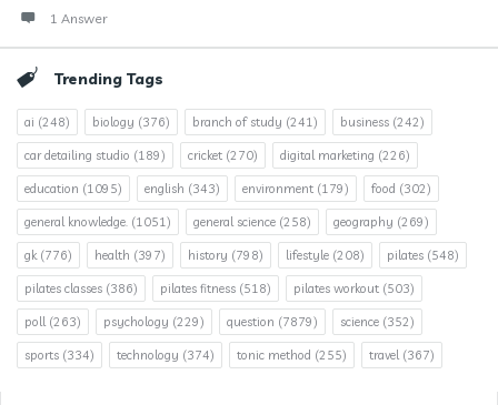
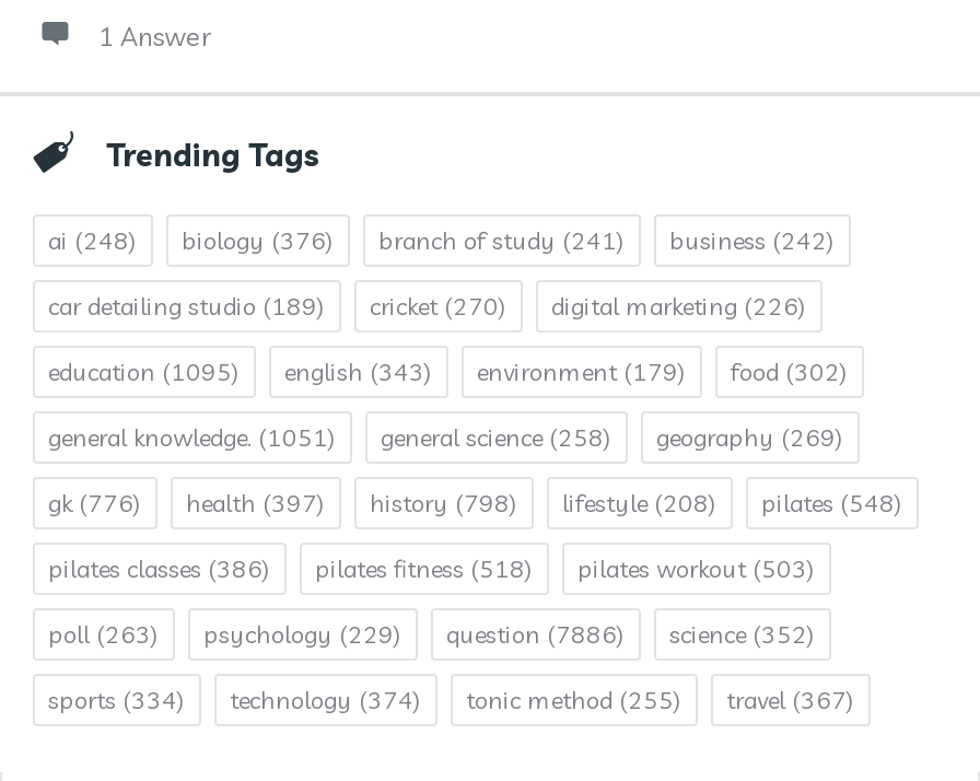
- poll (263) psychology (229) question (7879) science (352)
+ poll (263) psychology (229) question (7886) science (352)
